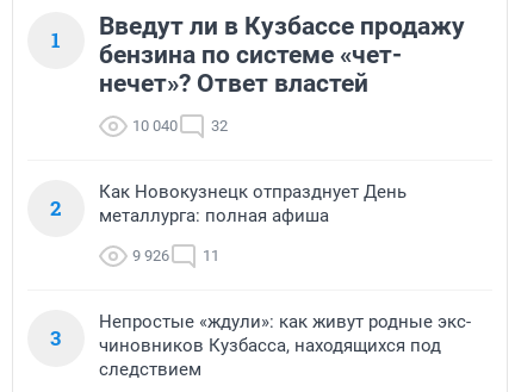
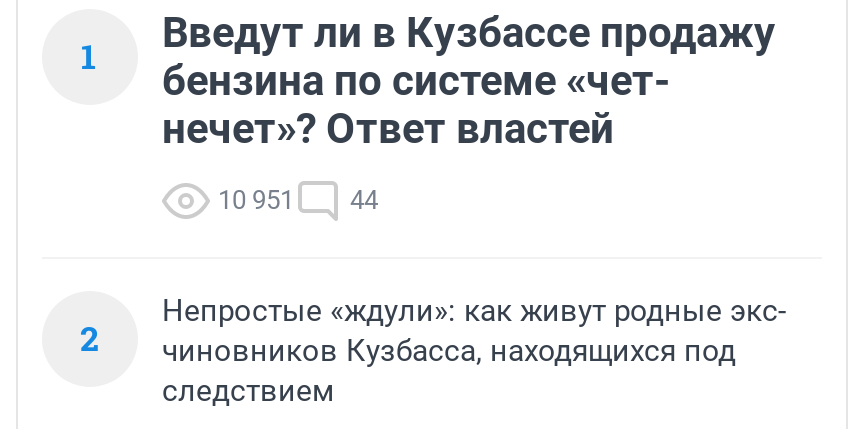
- 10 040
+ 10 951

- 32
+ 44

- Как Новокузнецк отпразднует День
- металлурга: полная афиша
- 9 926
- 11
- 3
